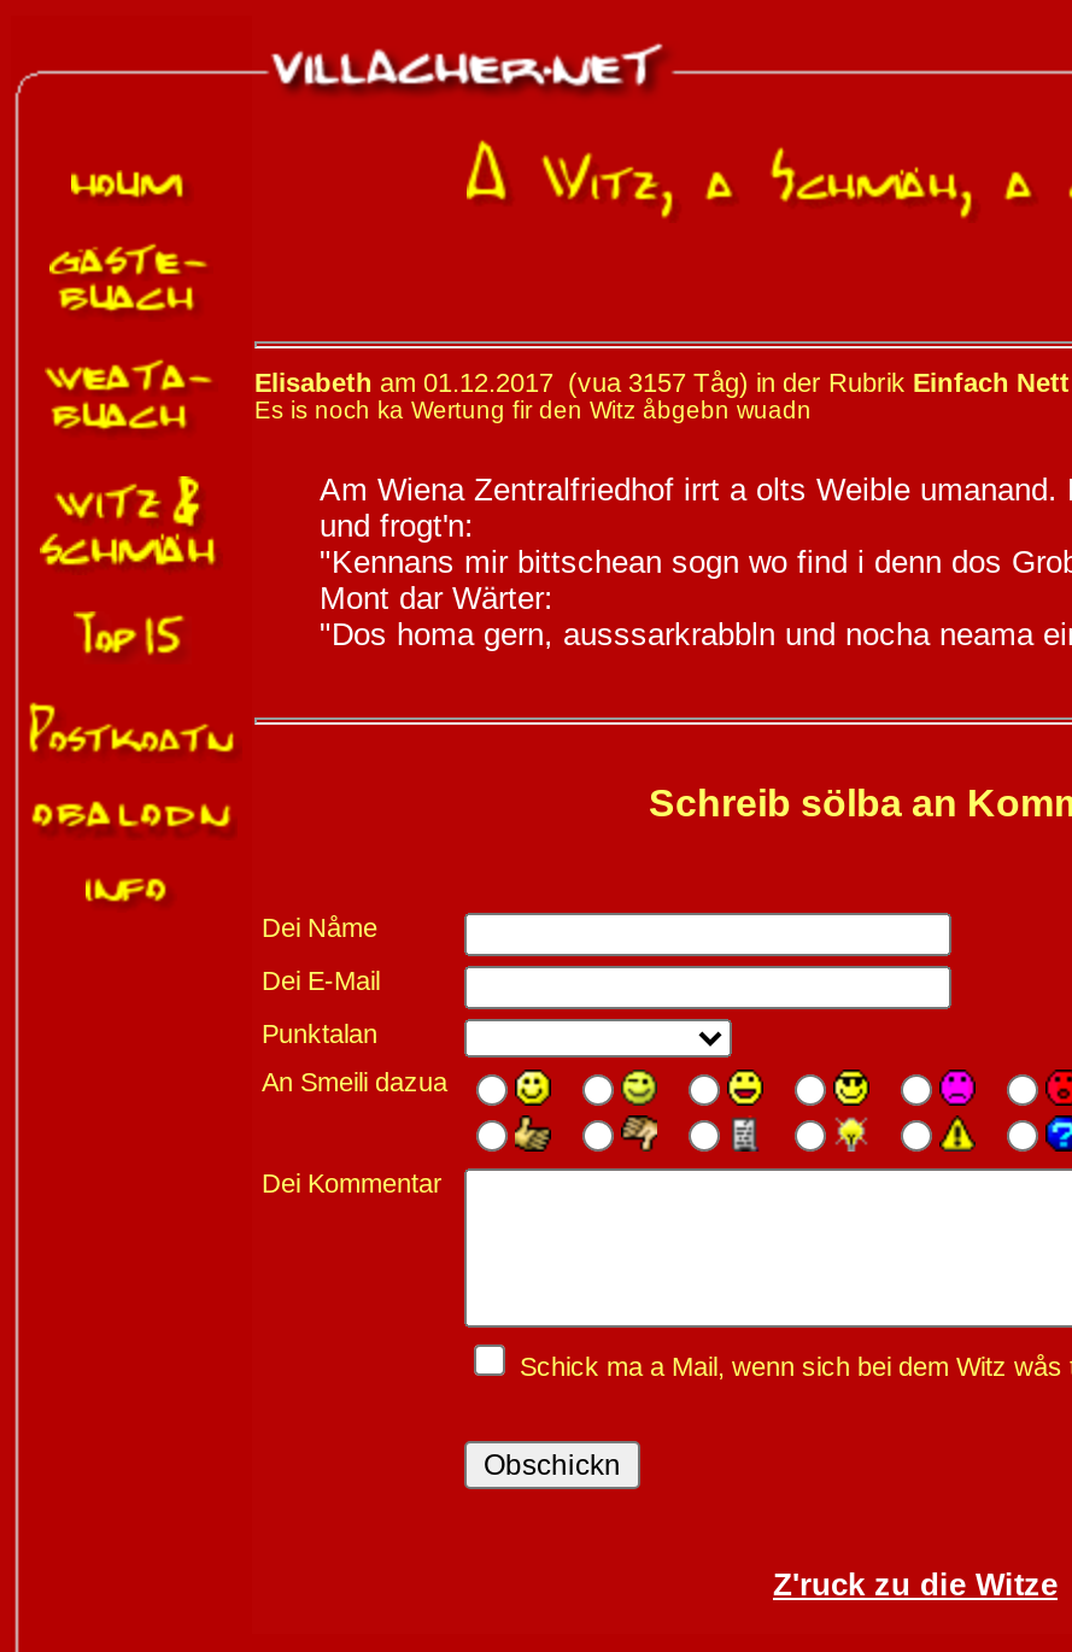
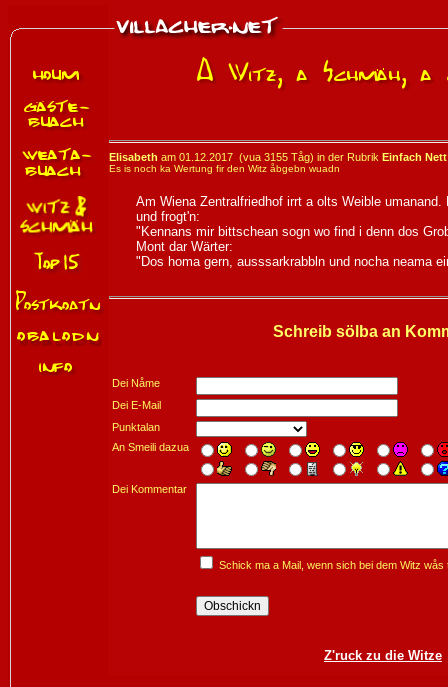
- Elisabeth am 01.12.2017 (vua 3157 Tåg) in der Rubrik Einfach Nett
+ Elisabeth am 01.12.2017 (vua 3155 Tåg) in der Rubrik Einfach Nett
